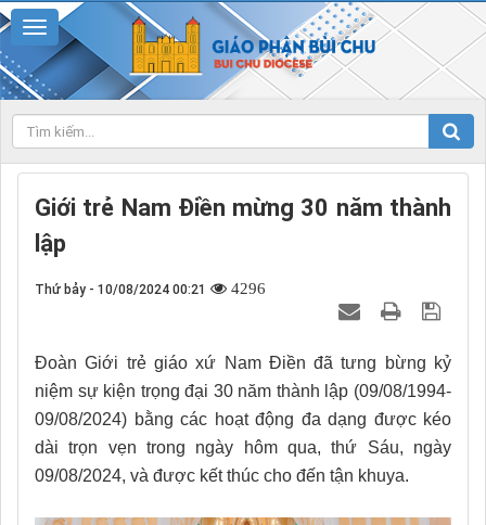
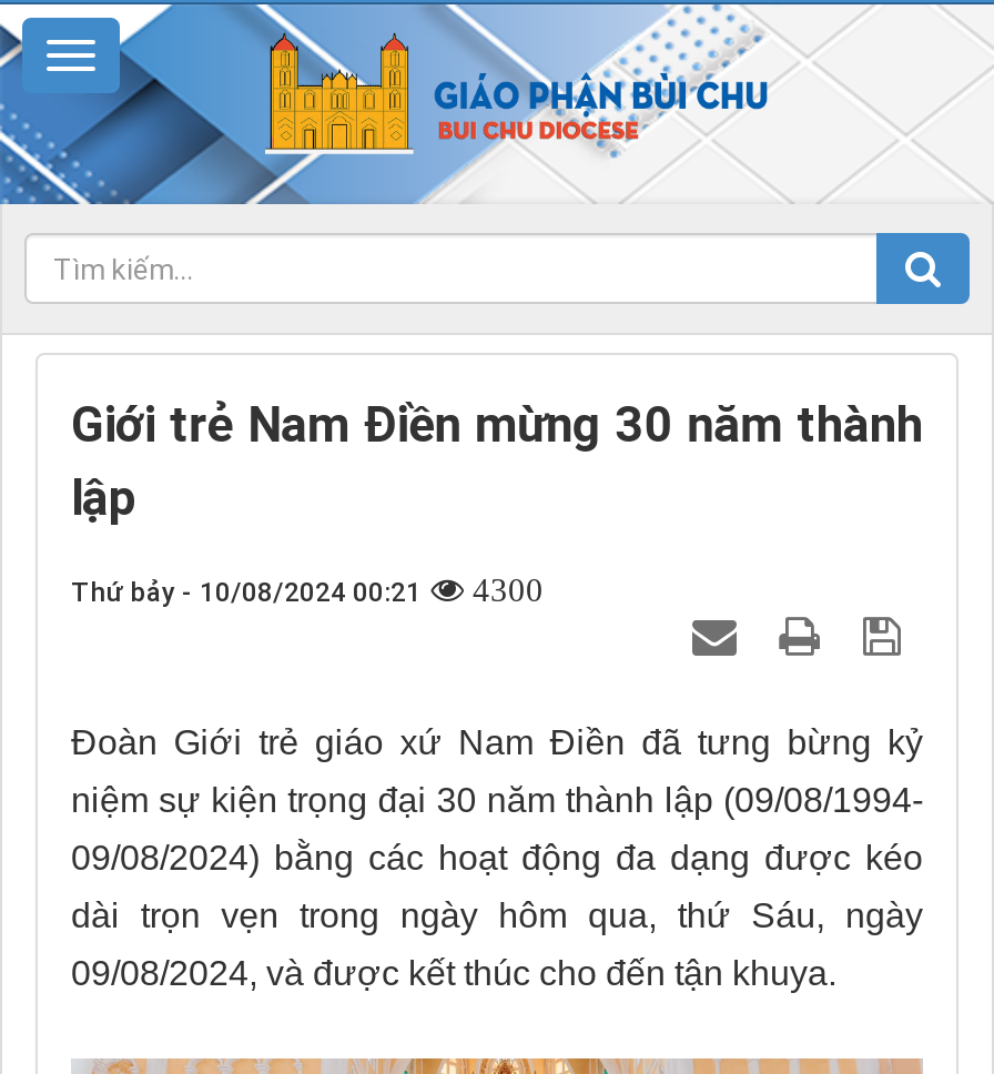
- Thứ bảy - 10/08/2024 00:21 4296
+ Thứ bảy - 10/08/2024 00:21 4300
